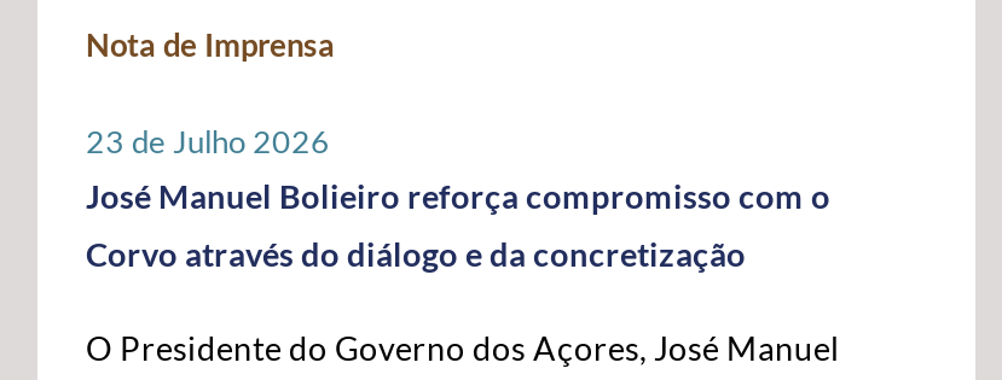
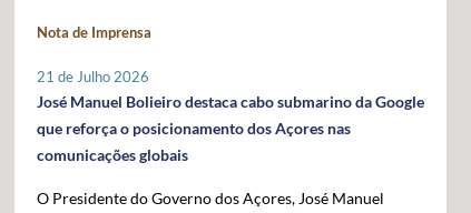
- 23 de Julho 2026
- José Manuel Bolieiro reforça compromisso com o
- Corvo através do diálogo e da concretização
+ 21 de Julho 2026
+ José Manuel Bolieiro destaca cabo submarino da Google
+ que reforça o posicionamento dos Açores nas
+ comunicações globais
